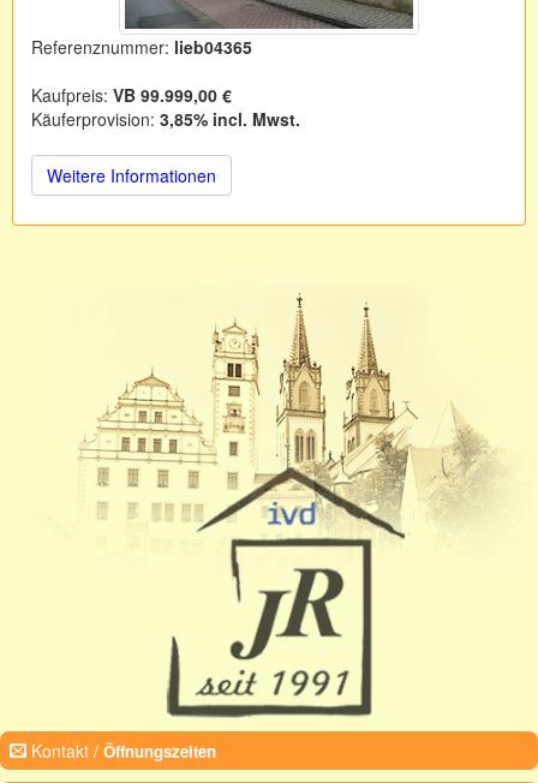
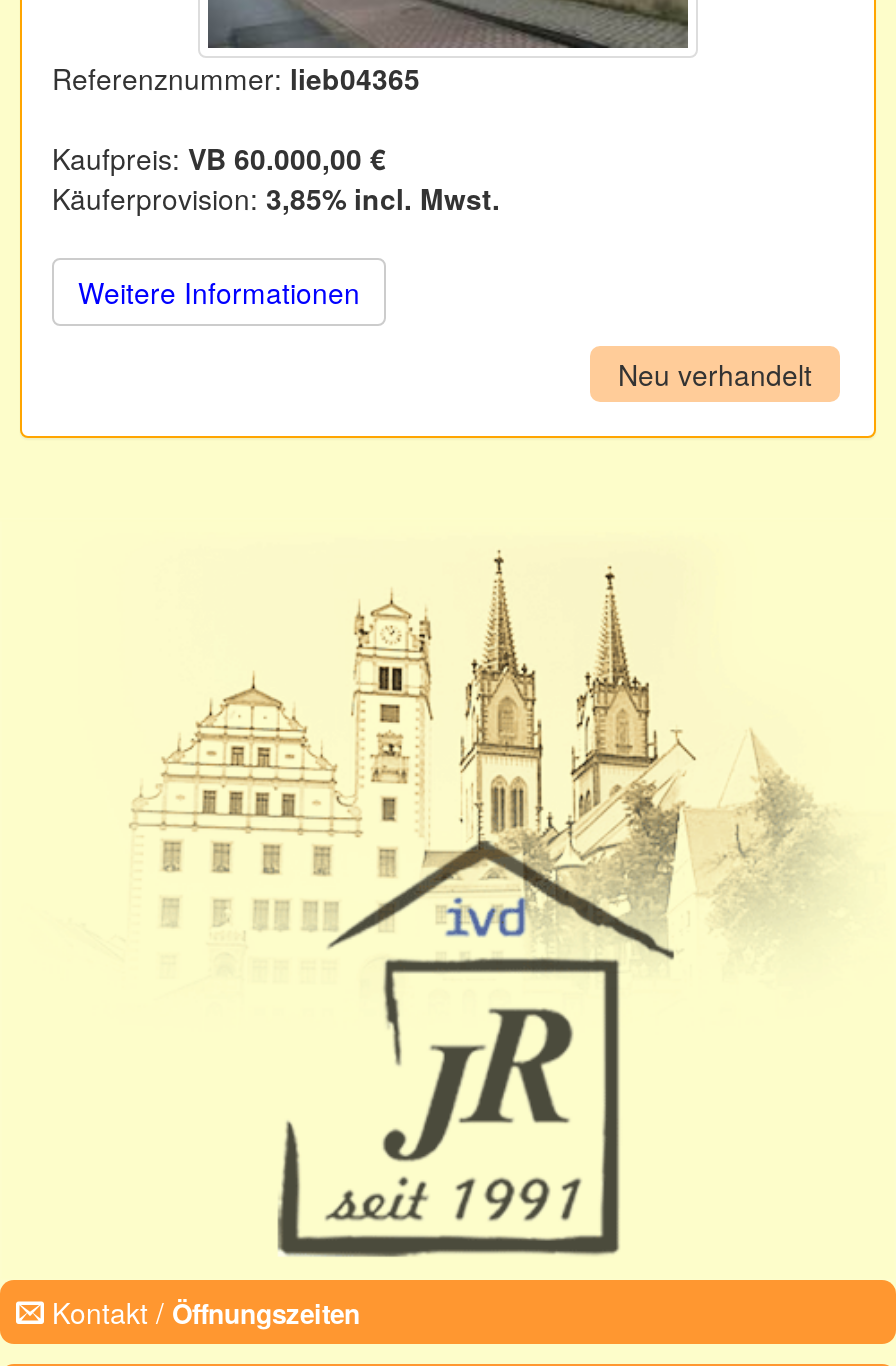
- Kaufpreis: VB 99.999,00 €
+ Kaufpreis: VB 60.000,00 €

+ Neu verhandelt
